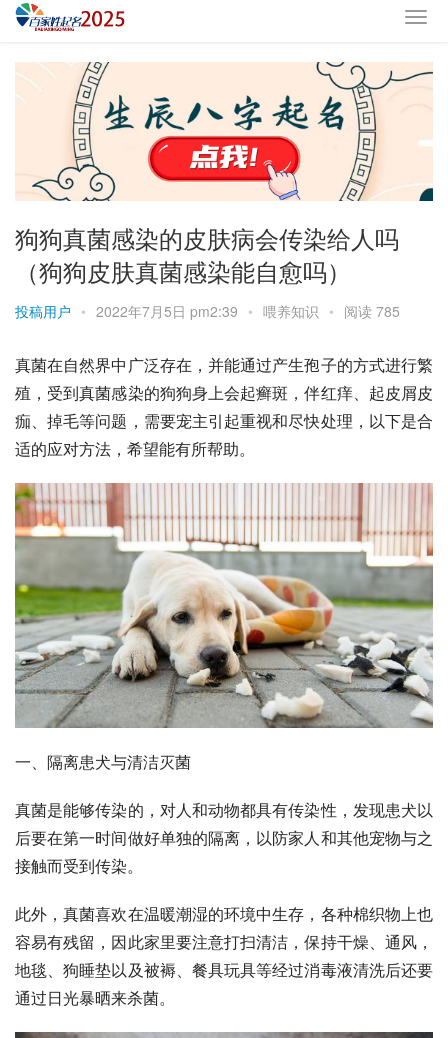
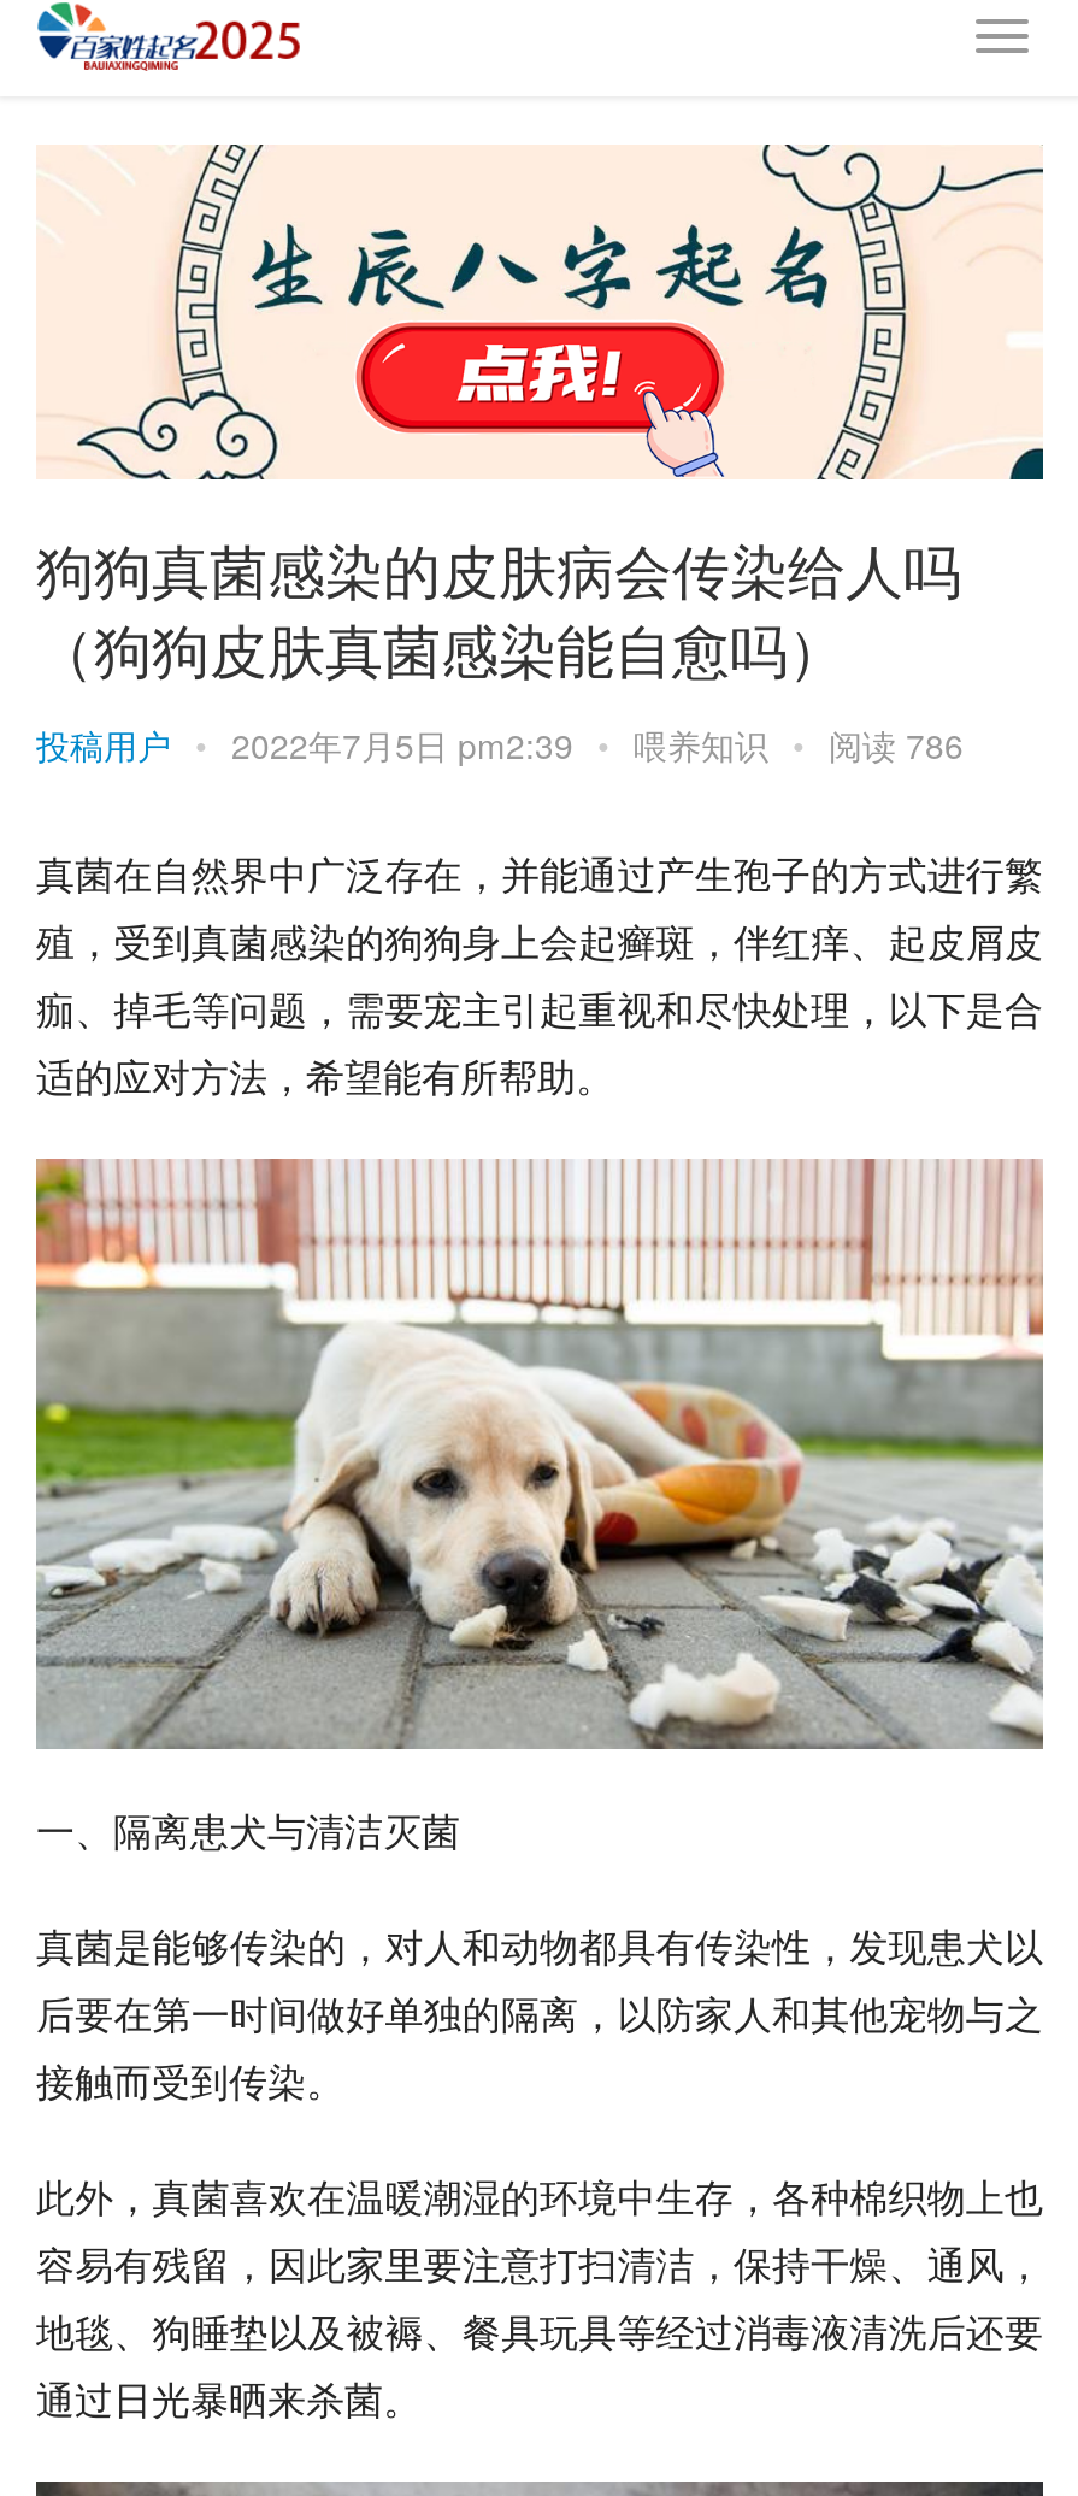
- 投稿用户 • 2022年7月5日 pm2:39 • 喂养知识 • 阅读 785
+ 投稿用户 • 2022年7月5日 pm2:39 • 喂养知识 • 阅读 786
